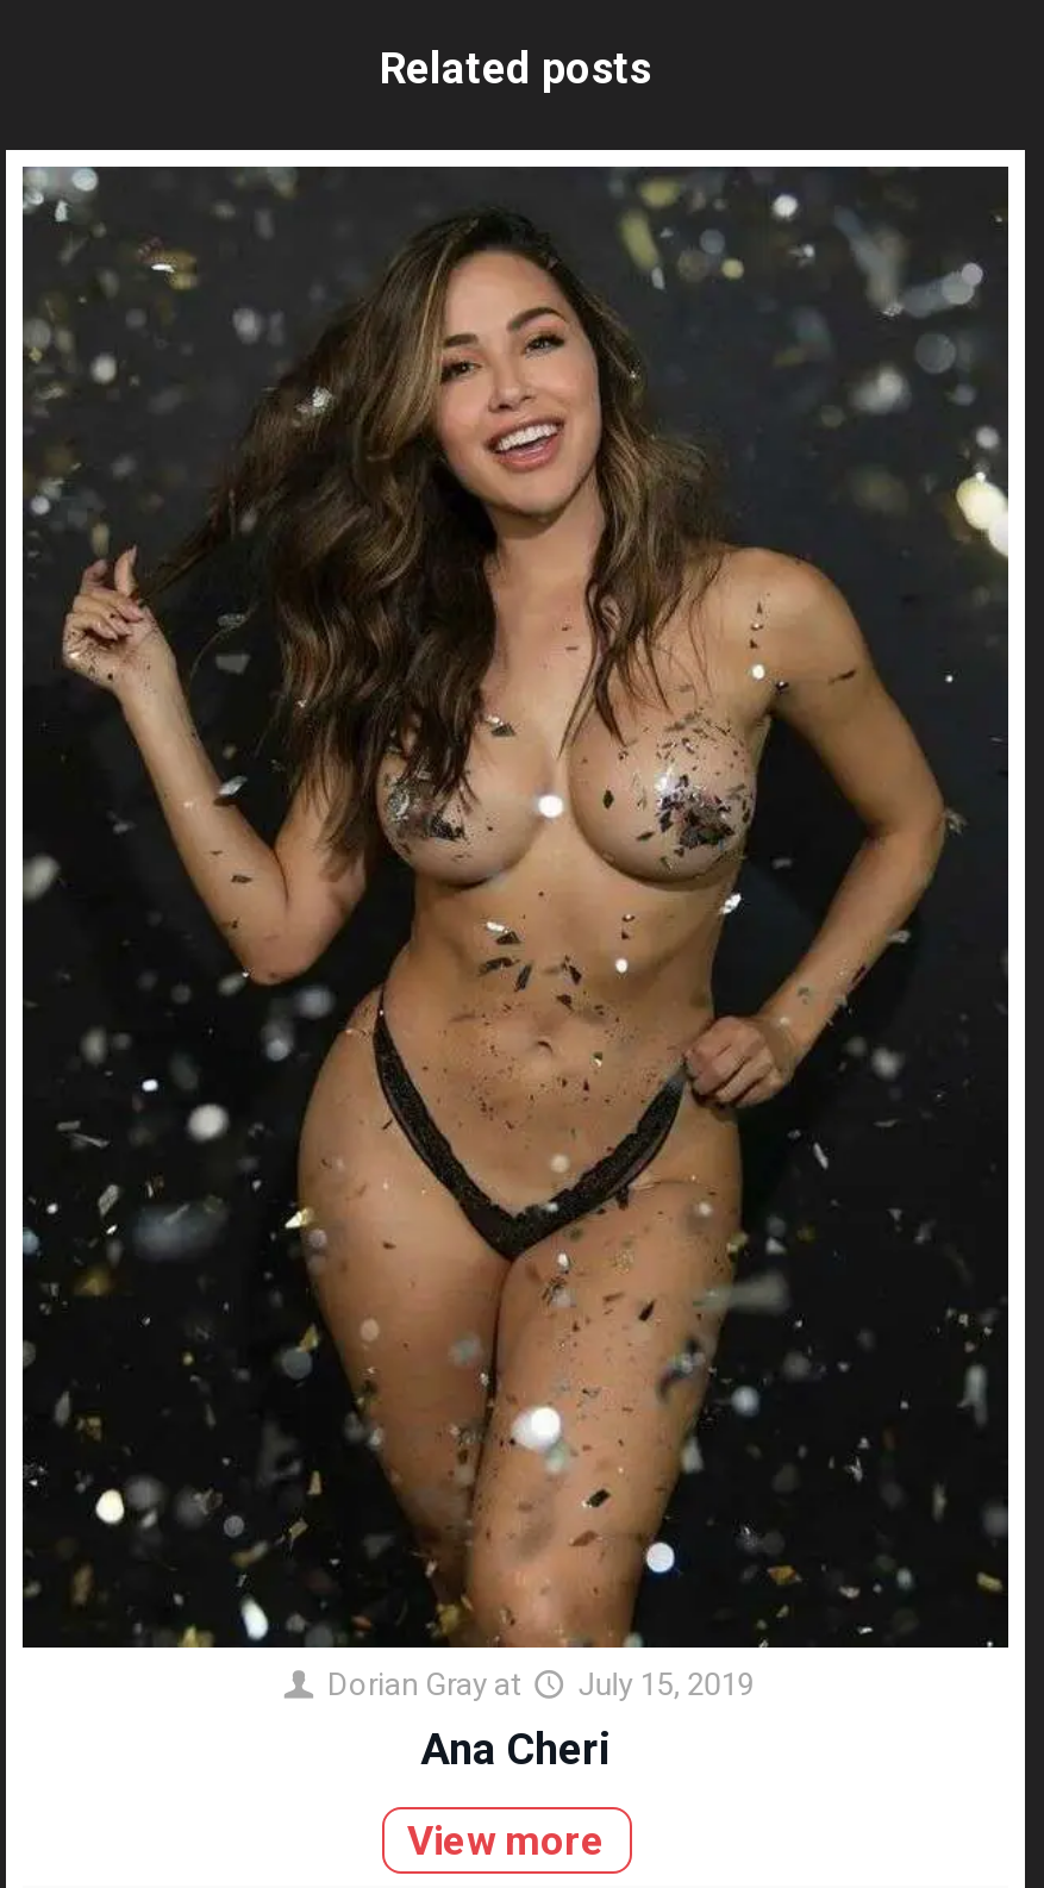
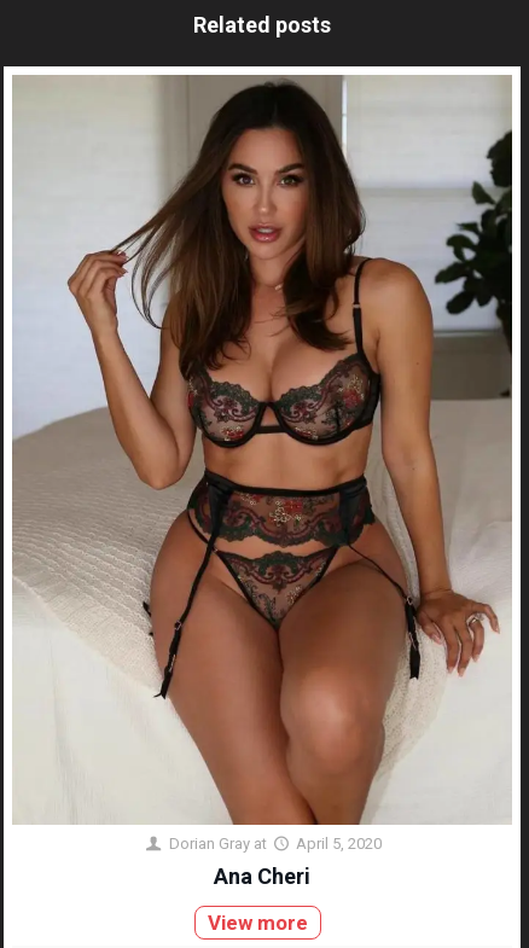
- [image]
- Dorian Gray at July 15, 2019
+ [image]
+ Dorian Gray at April 5, 2020
